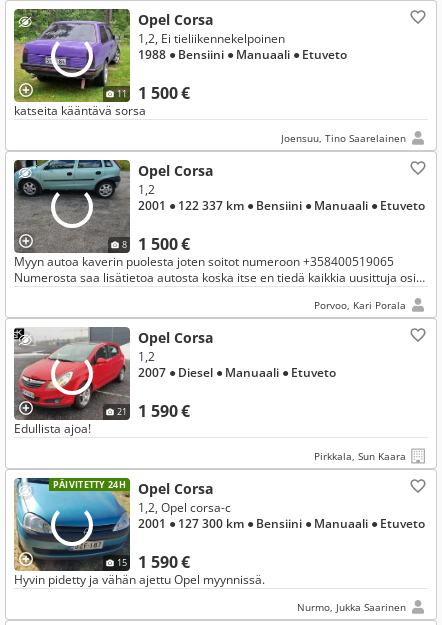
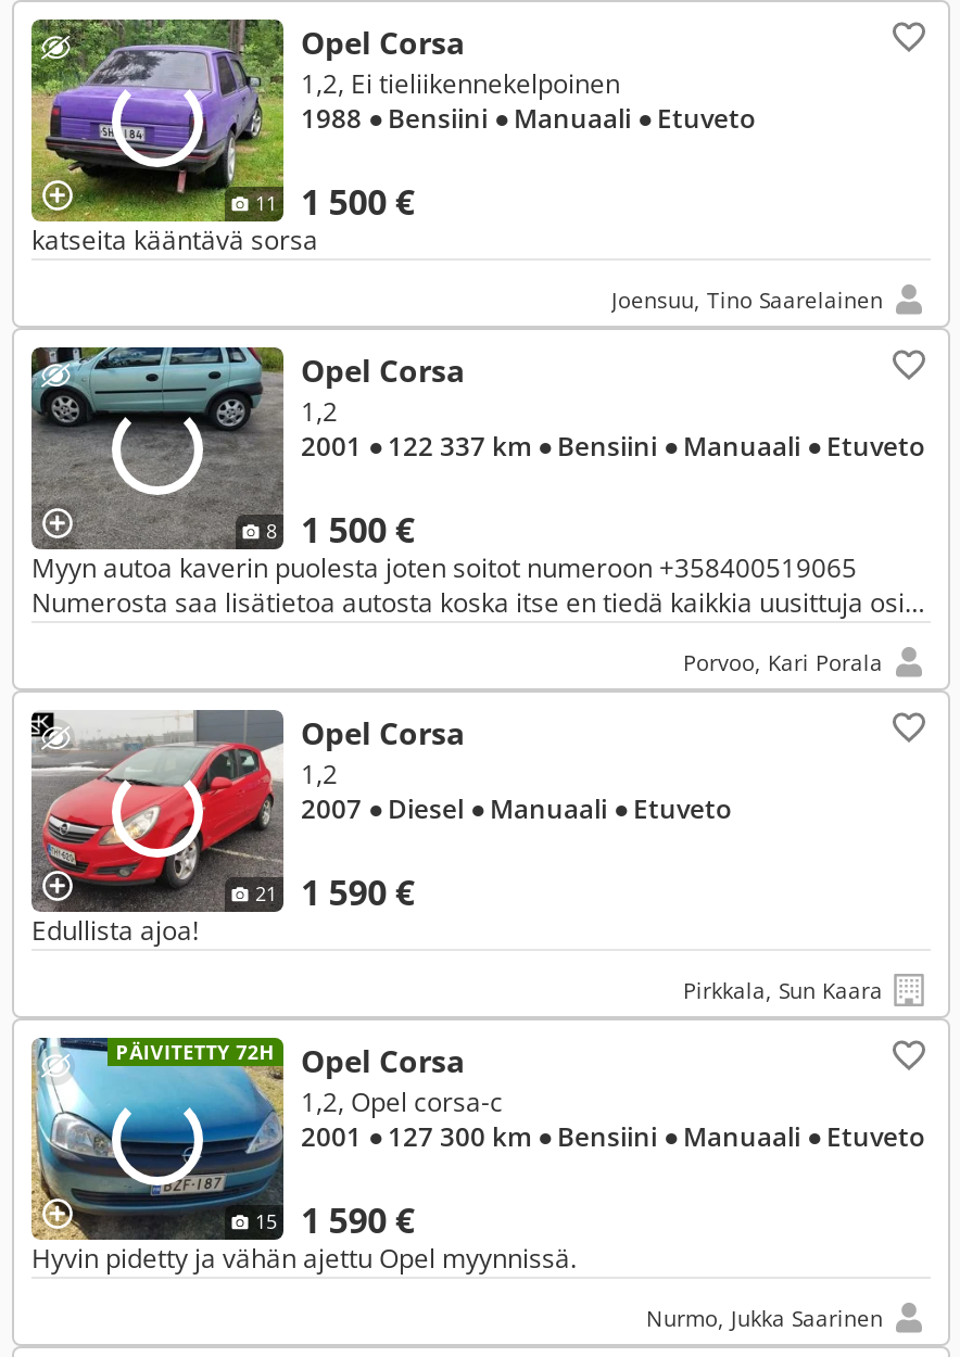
- PÄIVITETTY 24H Opel Corsa
+ PÄIVITETTY 72H Opel Corsa
